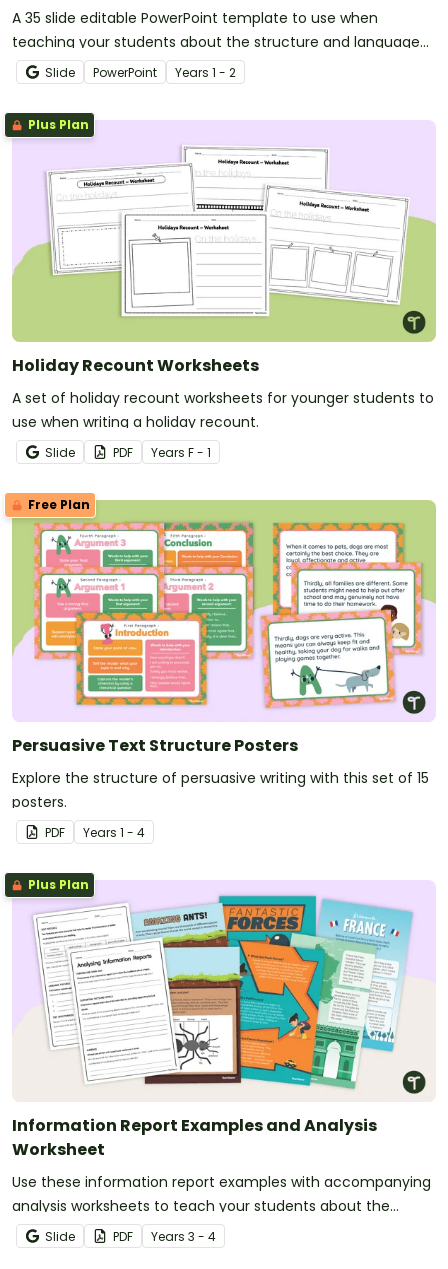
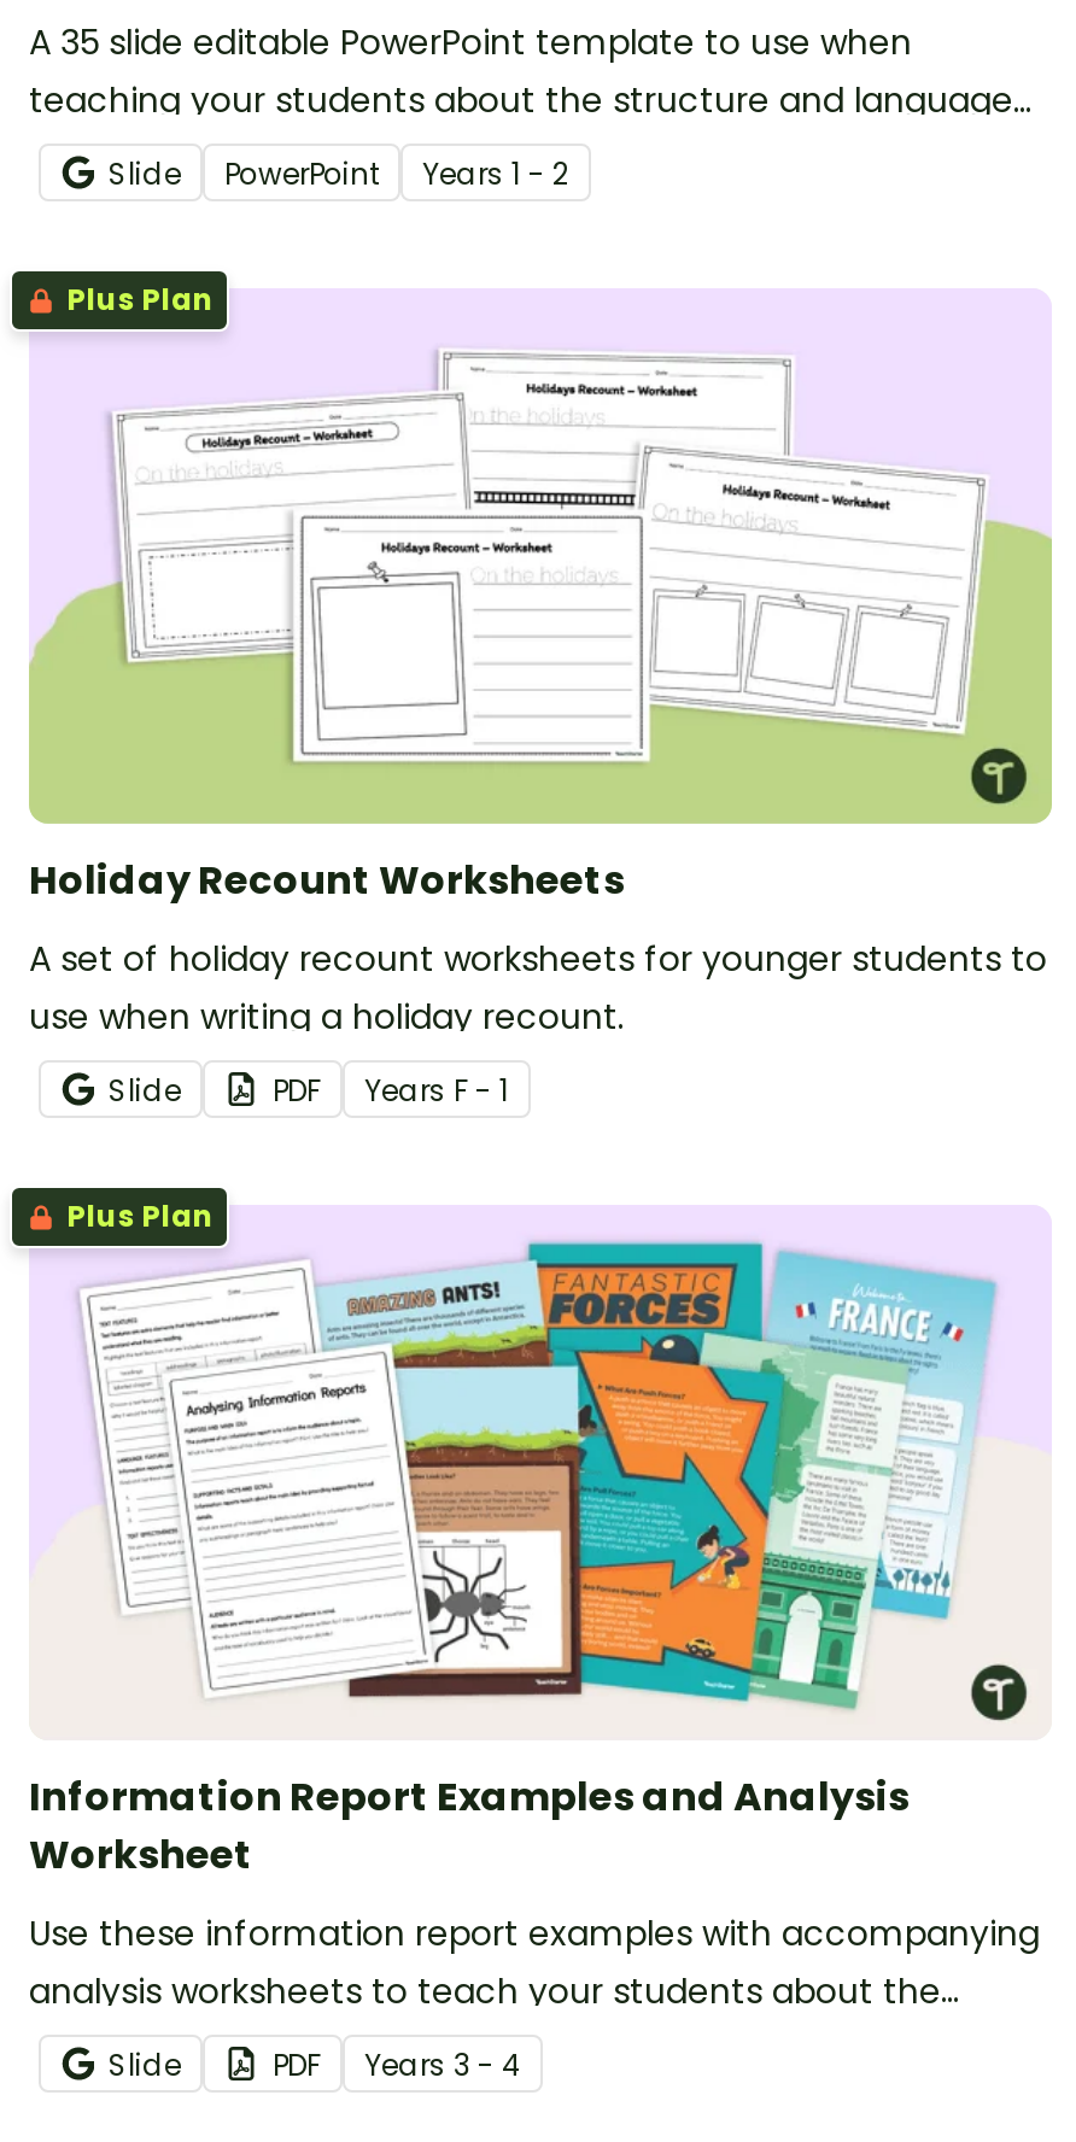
- [image]
- Free Plan

- Persuasive Text Structure Posters
- Explore the structure of persuasive writing with this set of 15
- posters.
- PDF
- Years 1 - 4
